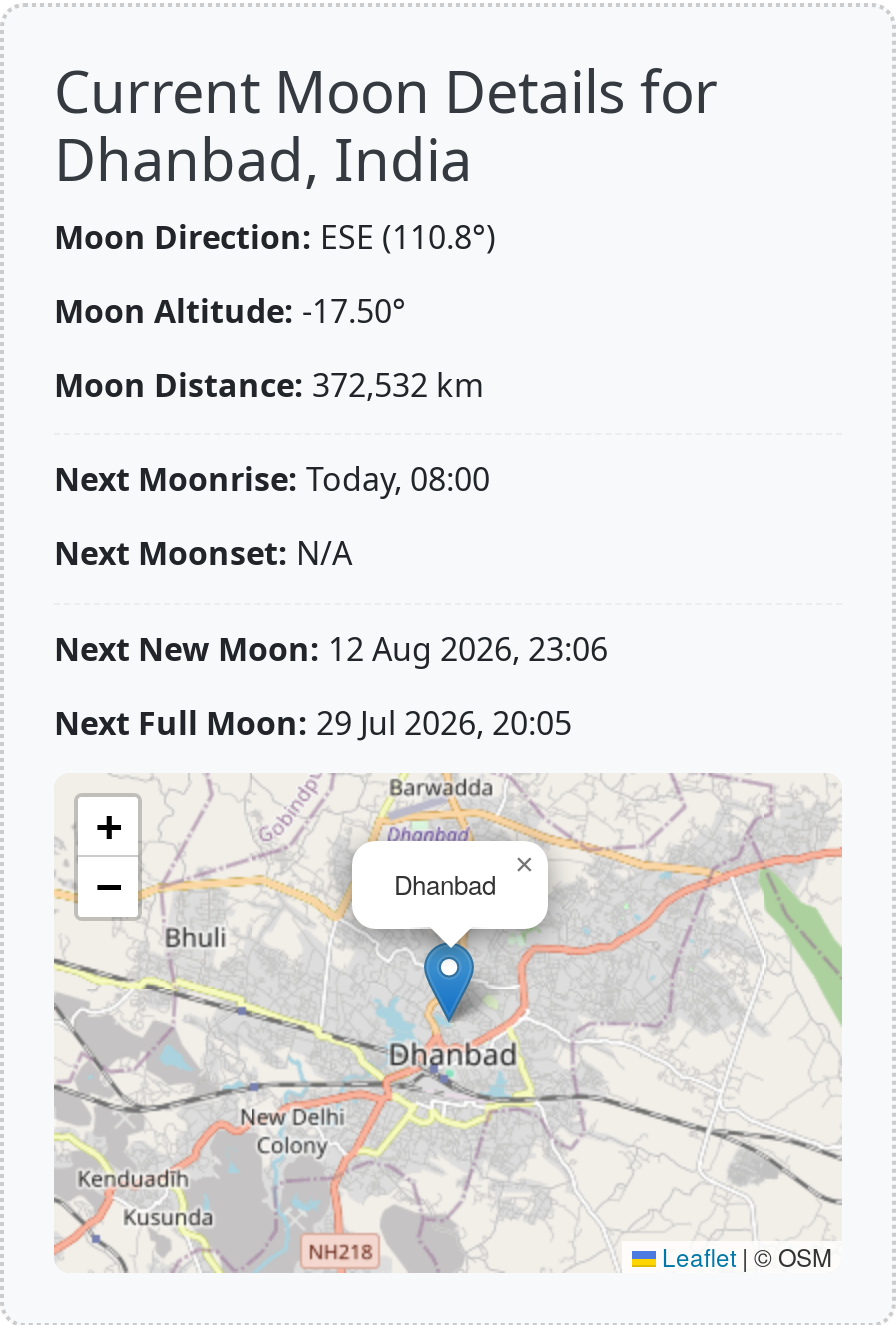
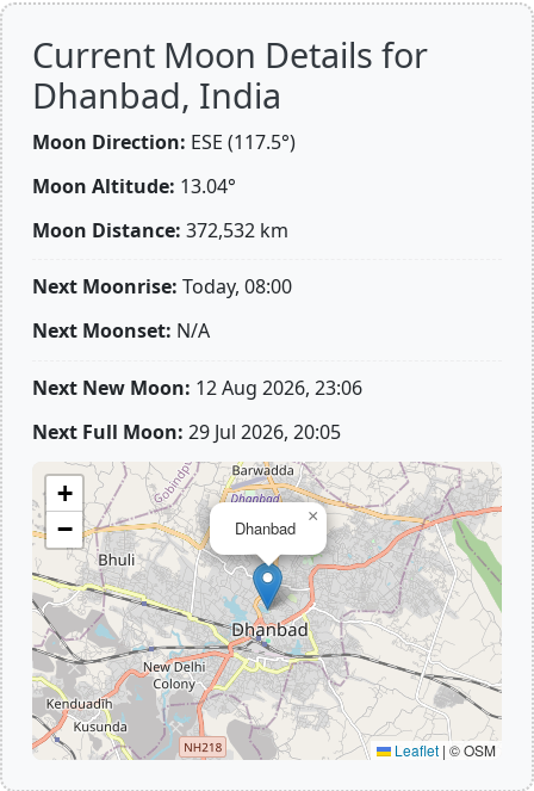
- Moon Direction: ESE (110.8°)
+ Moon Direction: ESE (117.5°)

- Moon Altitude: -17.50°
+ Moon Altitude: 13.04°
